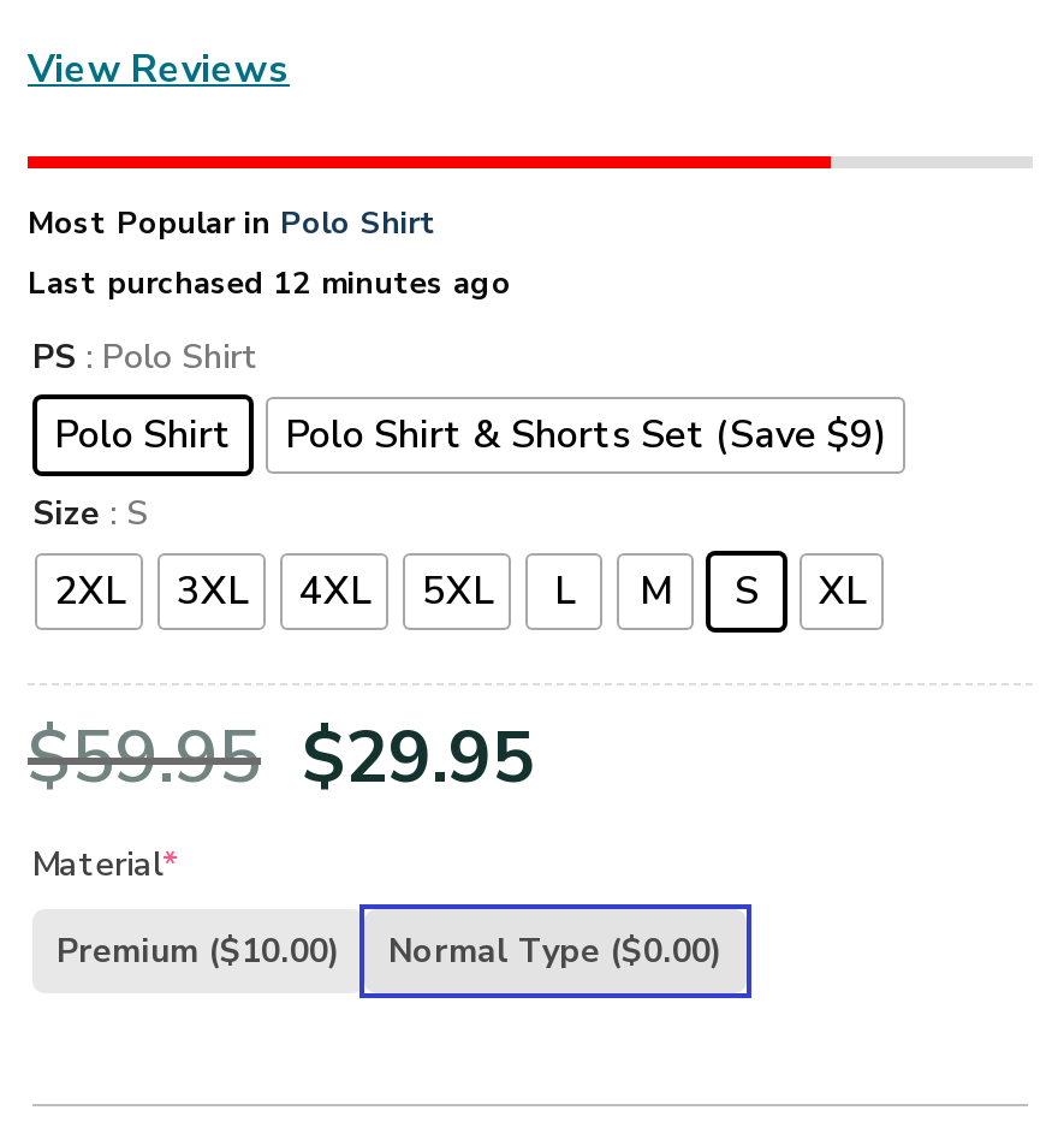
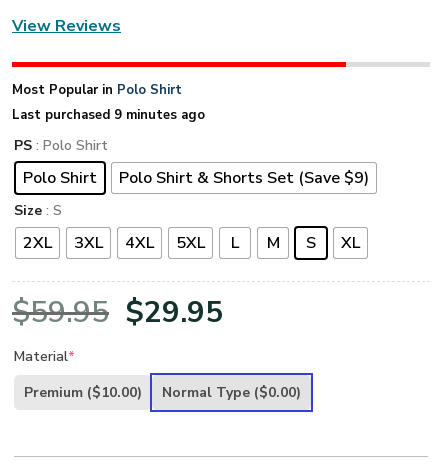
- Last purchased 12 minutes ago
+ Last purchased 9 minutes ago
